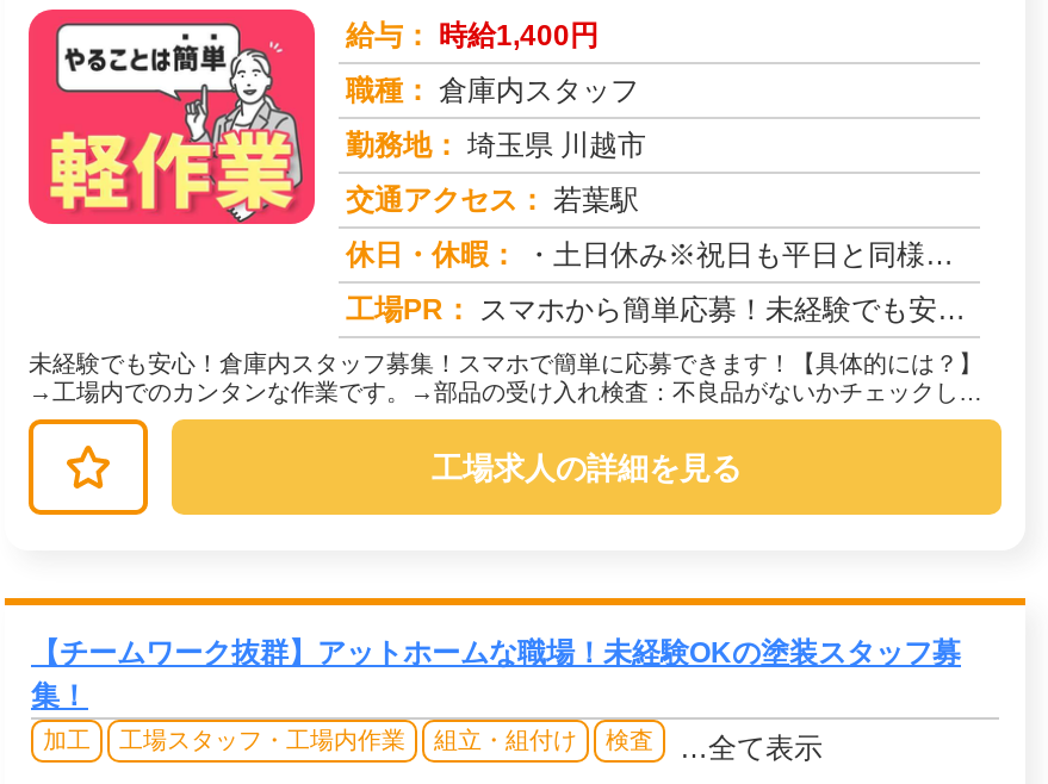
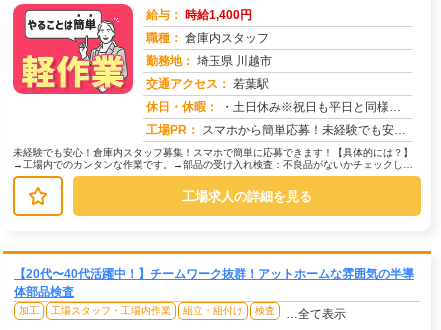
- 【チームワーク抜群】アットホームな職場！未経験OKの塗装スタッフ募
- 集！
+ 【20代〜40代活躍中！】チームワーク抜群！アットホームな雰囲気の半導
+ 体部品検査
